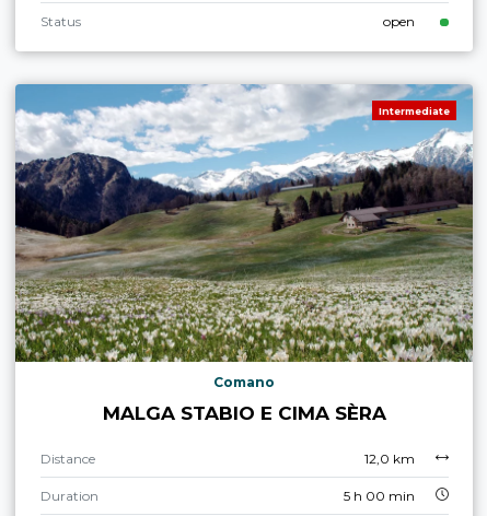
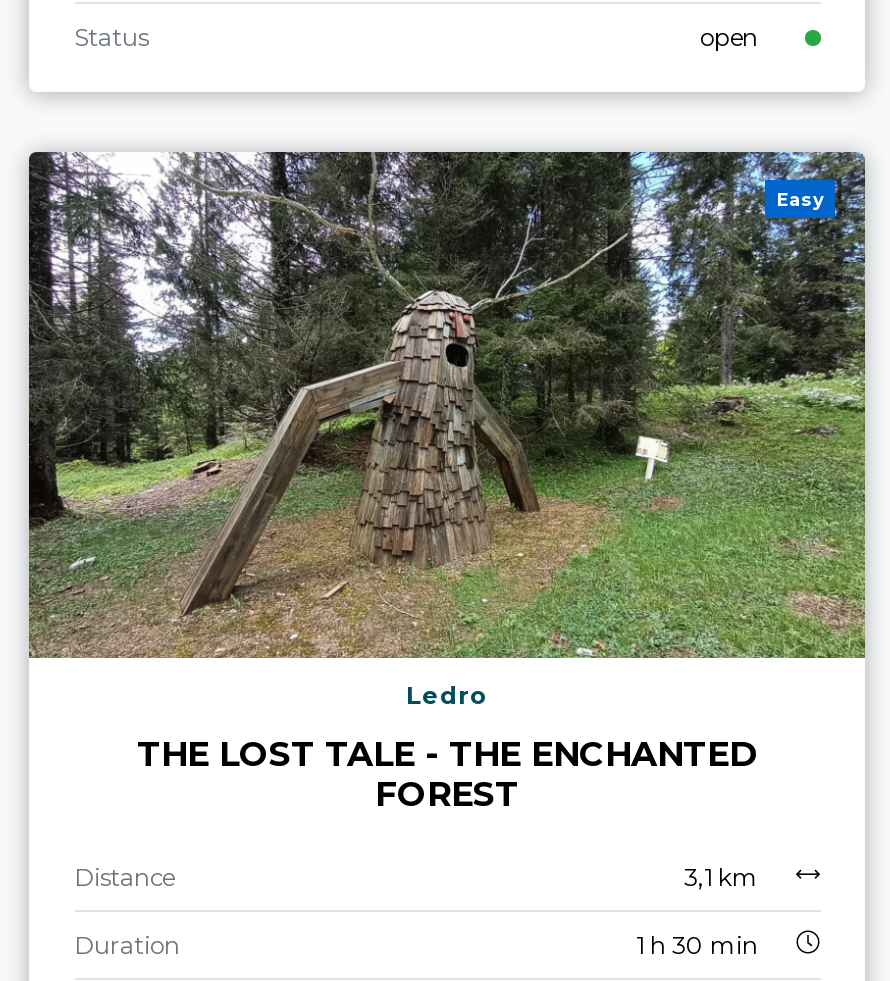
- [image]
- Intermediate
+ [image]
+ Easy

- Comano
+ Ledro

- MALGA STABIO E CIMA SÈRA
+ THE LOST TALE - THE ENCHANTED
+ FOREST

- 12,0 km
+ 3,1 km

- 5 h 00 min
+ 1 h 30 min
